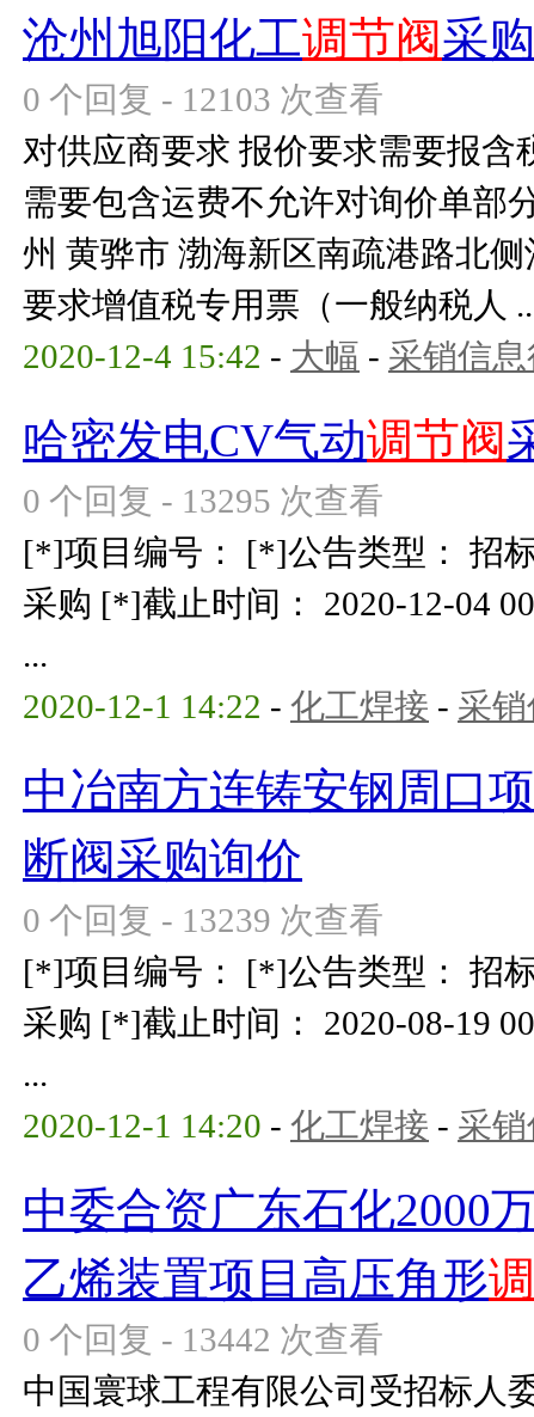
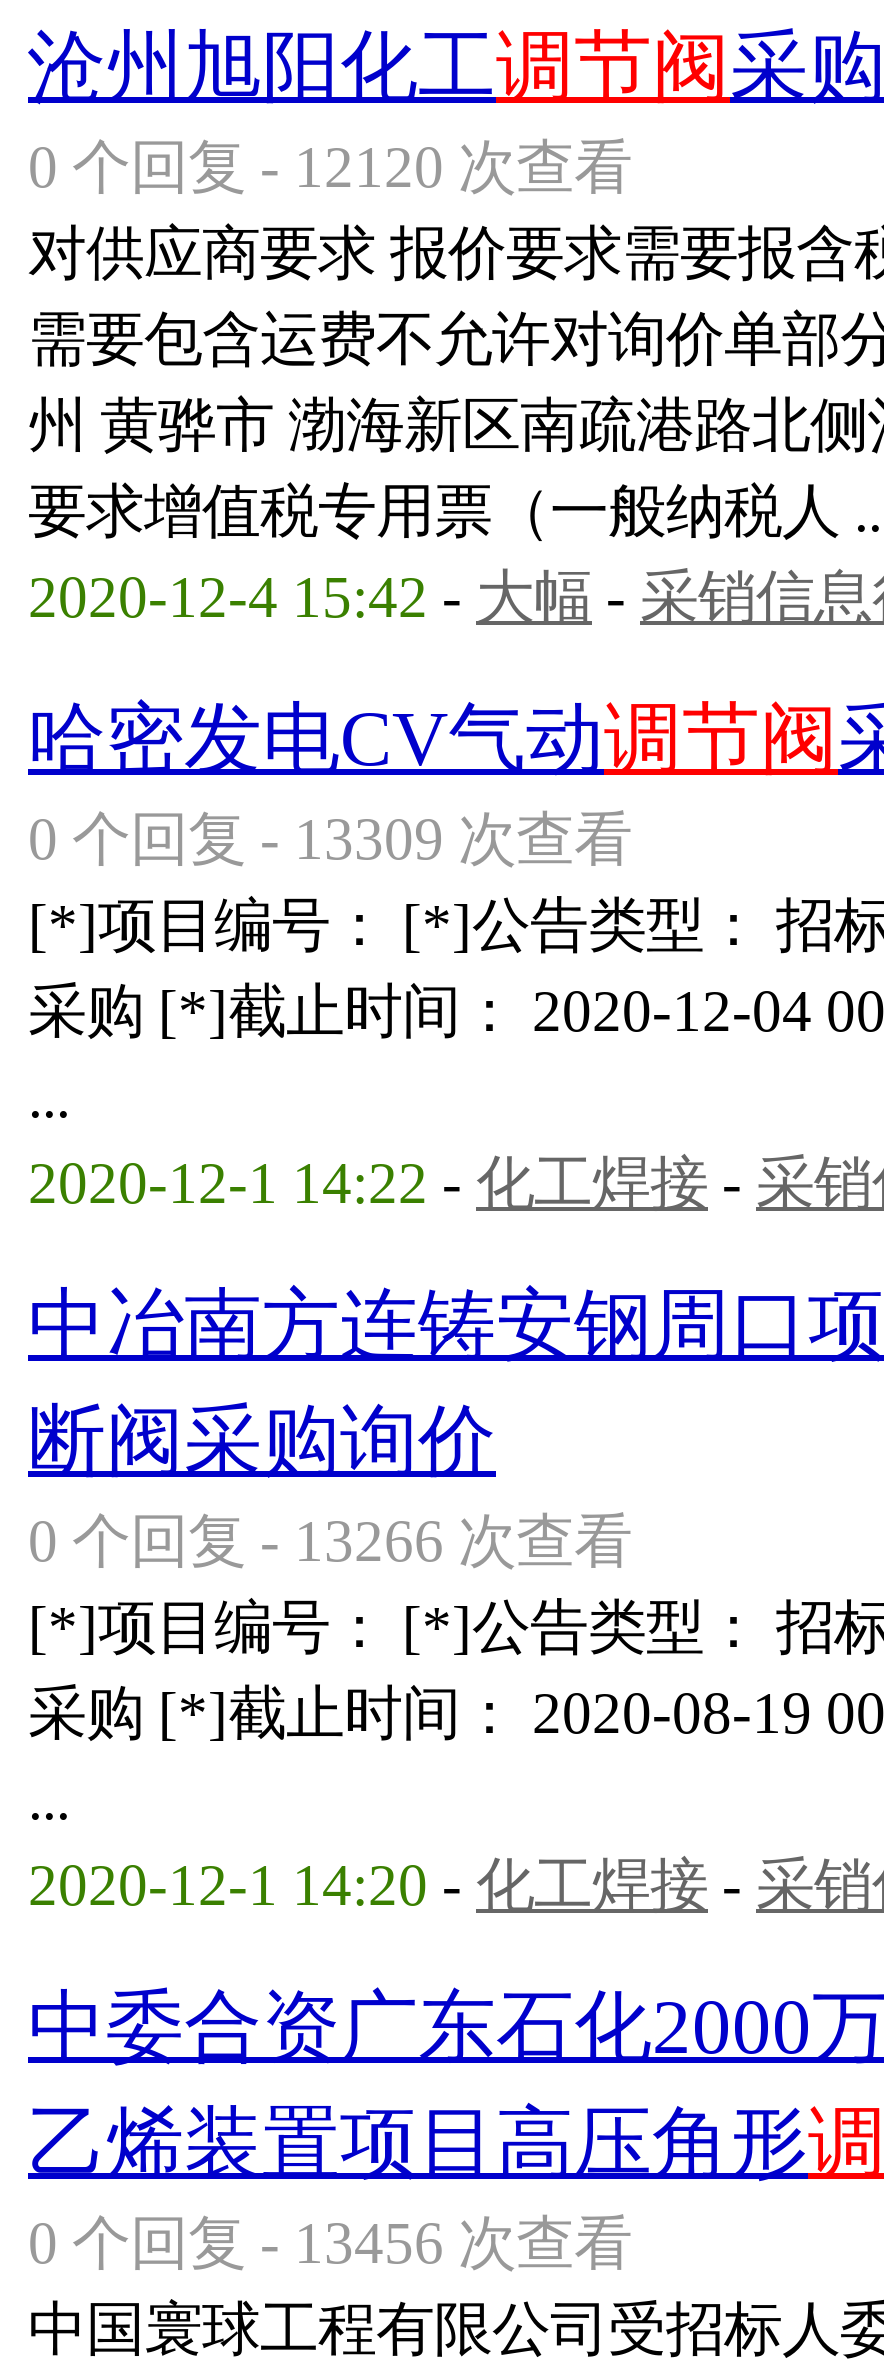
- 0 个回复 - 12103 次查看
+ 0 个回复 - 12120 次查看

- 0 个回复 - 13295 次查看
+ 0 个回复 - 13309 次查看

- 0 个回复 - 13239 次查看
+ 0 个回复 - 13266 次查看

- 0 个回复 - 13442 次查看
+ 0 个回复 - 13456 次查看
